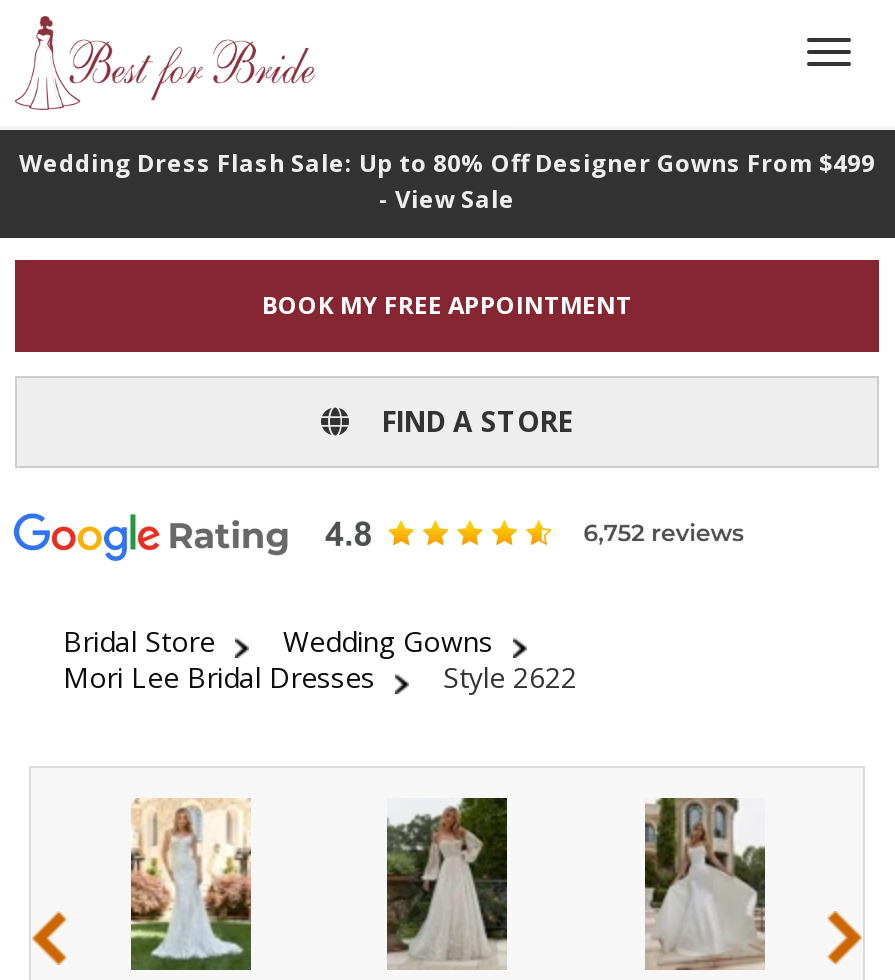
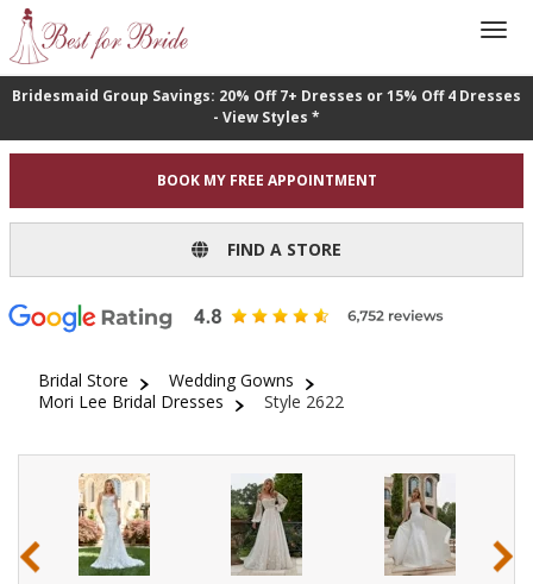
- Wedding Dress Flash Sale: Up to 80% Off Designer Gowns From $499
- - View Sale
+ Bridesmaid Group Savings: 20% Off 7+ Dresses or 15% Off 4 Dresses
+ - View Styles *
